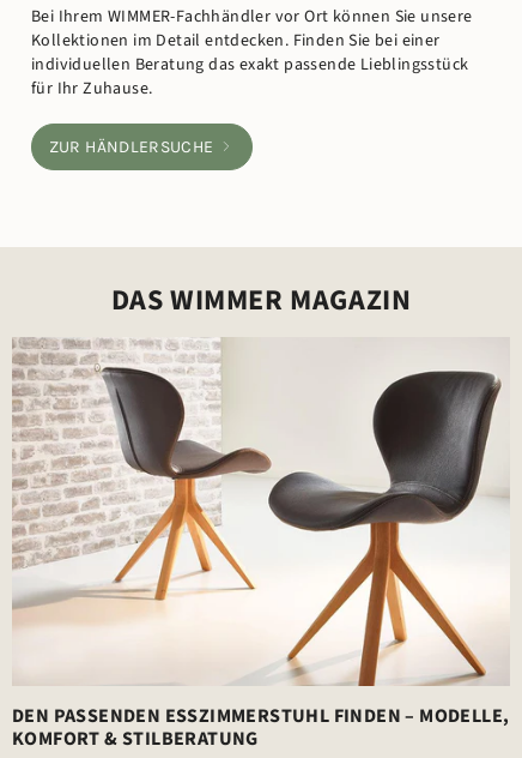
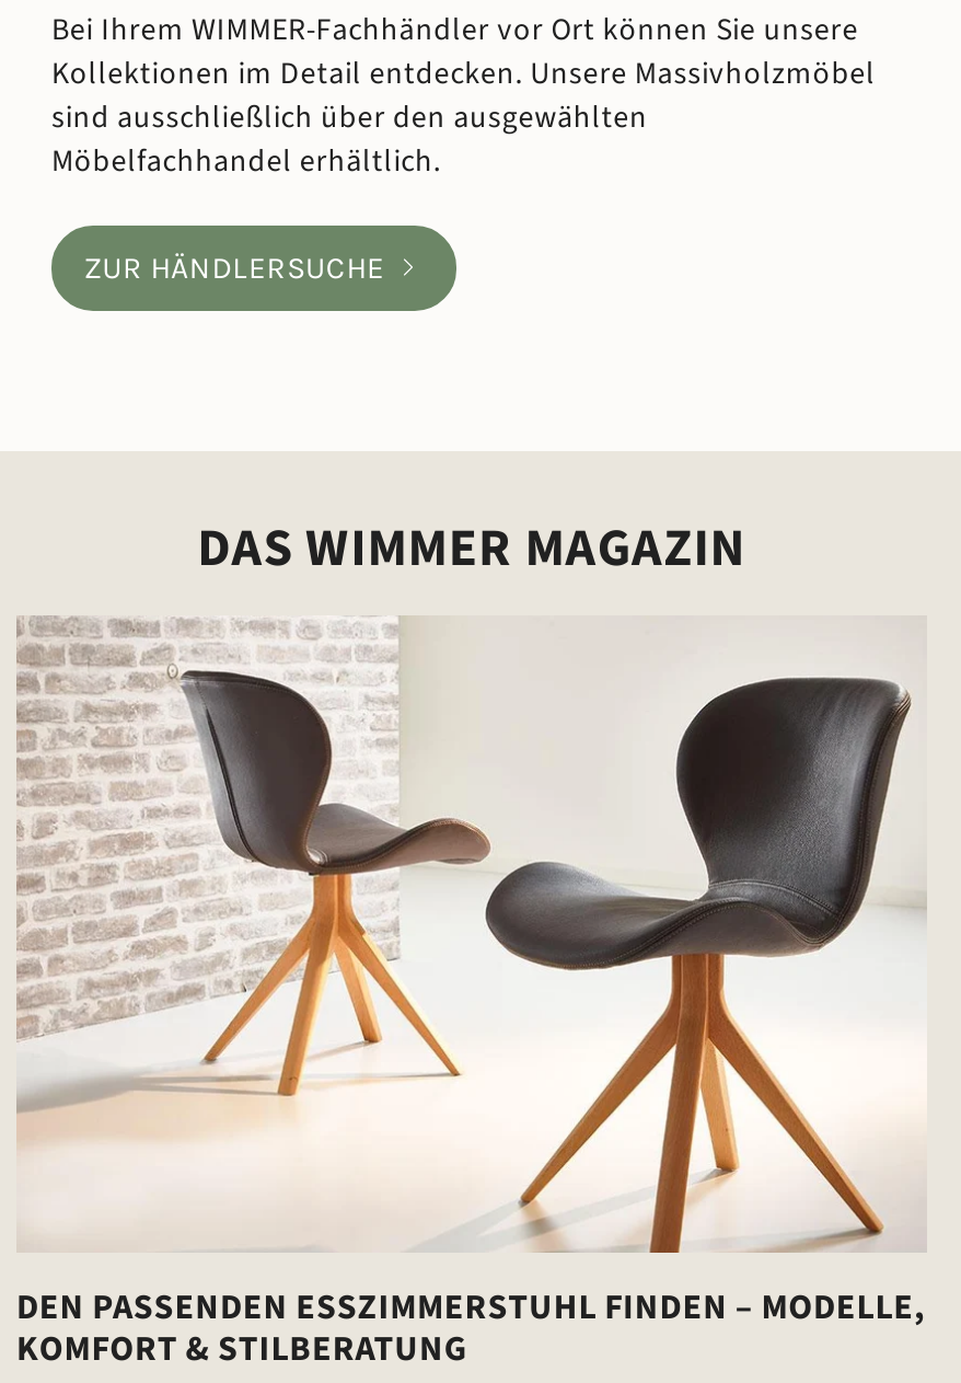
- Kollektionen im Detail entdecken. Finden Sie bei einer
- individuellen Beratung das exakt passende Lieblingsstück
- für Ihr Zuhause.
+ Kollektionen im Detail entdecken. Unsere Massivholzmöbel
+ sind ausschließlich über den ausgewählten
+ Möbelfachhandel erhältlich.
